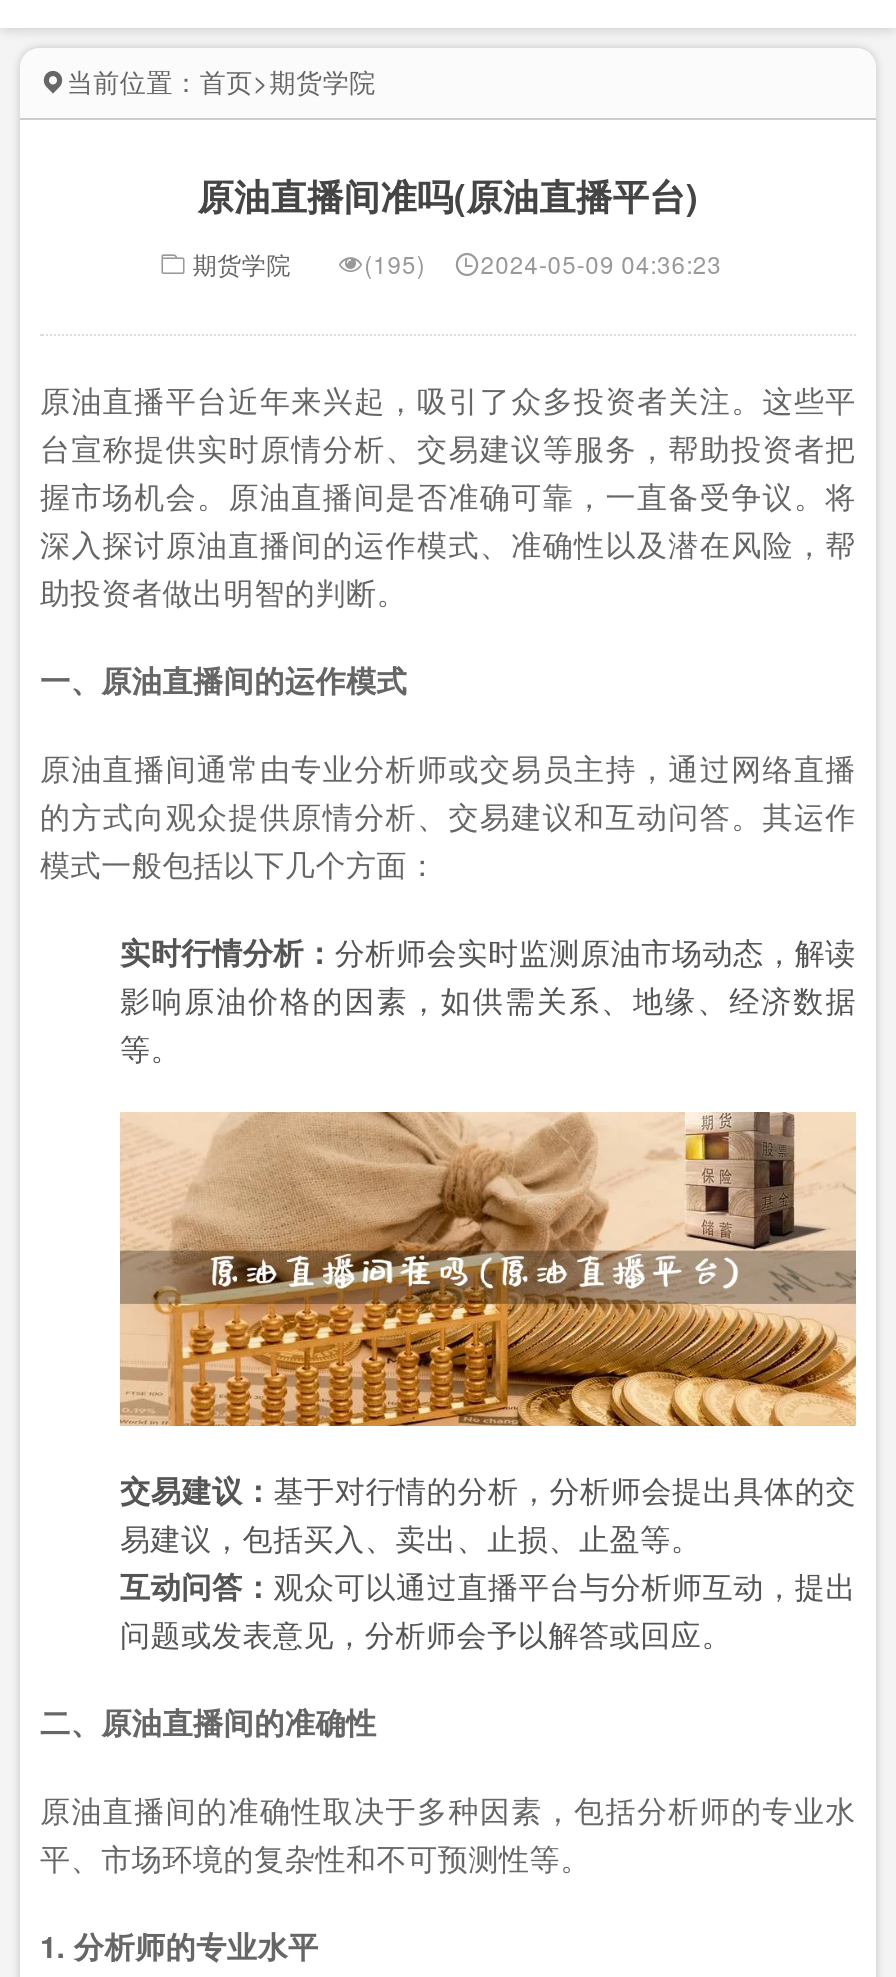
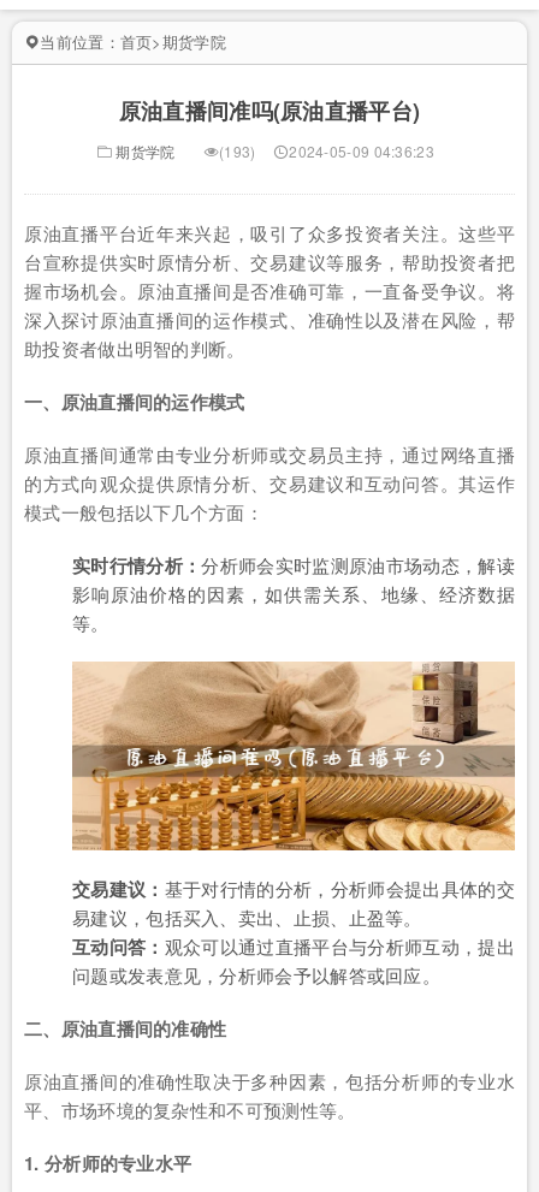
- (195) 2024-05-09 04:36:23
+ (193) 2024-05-09 04:36:23
